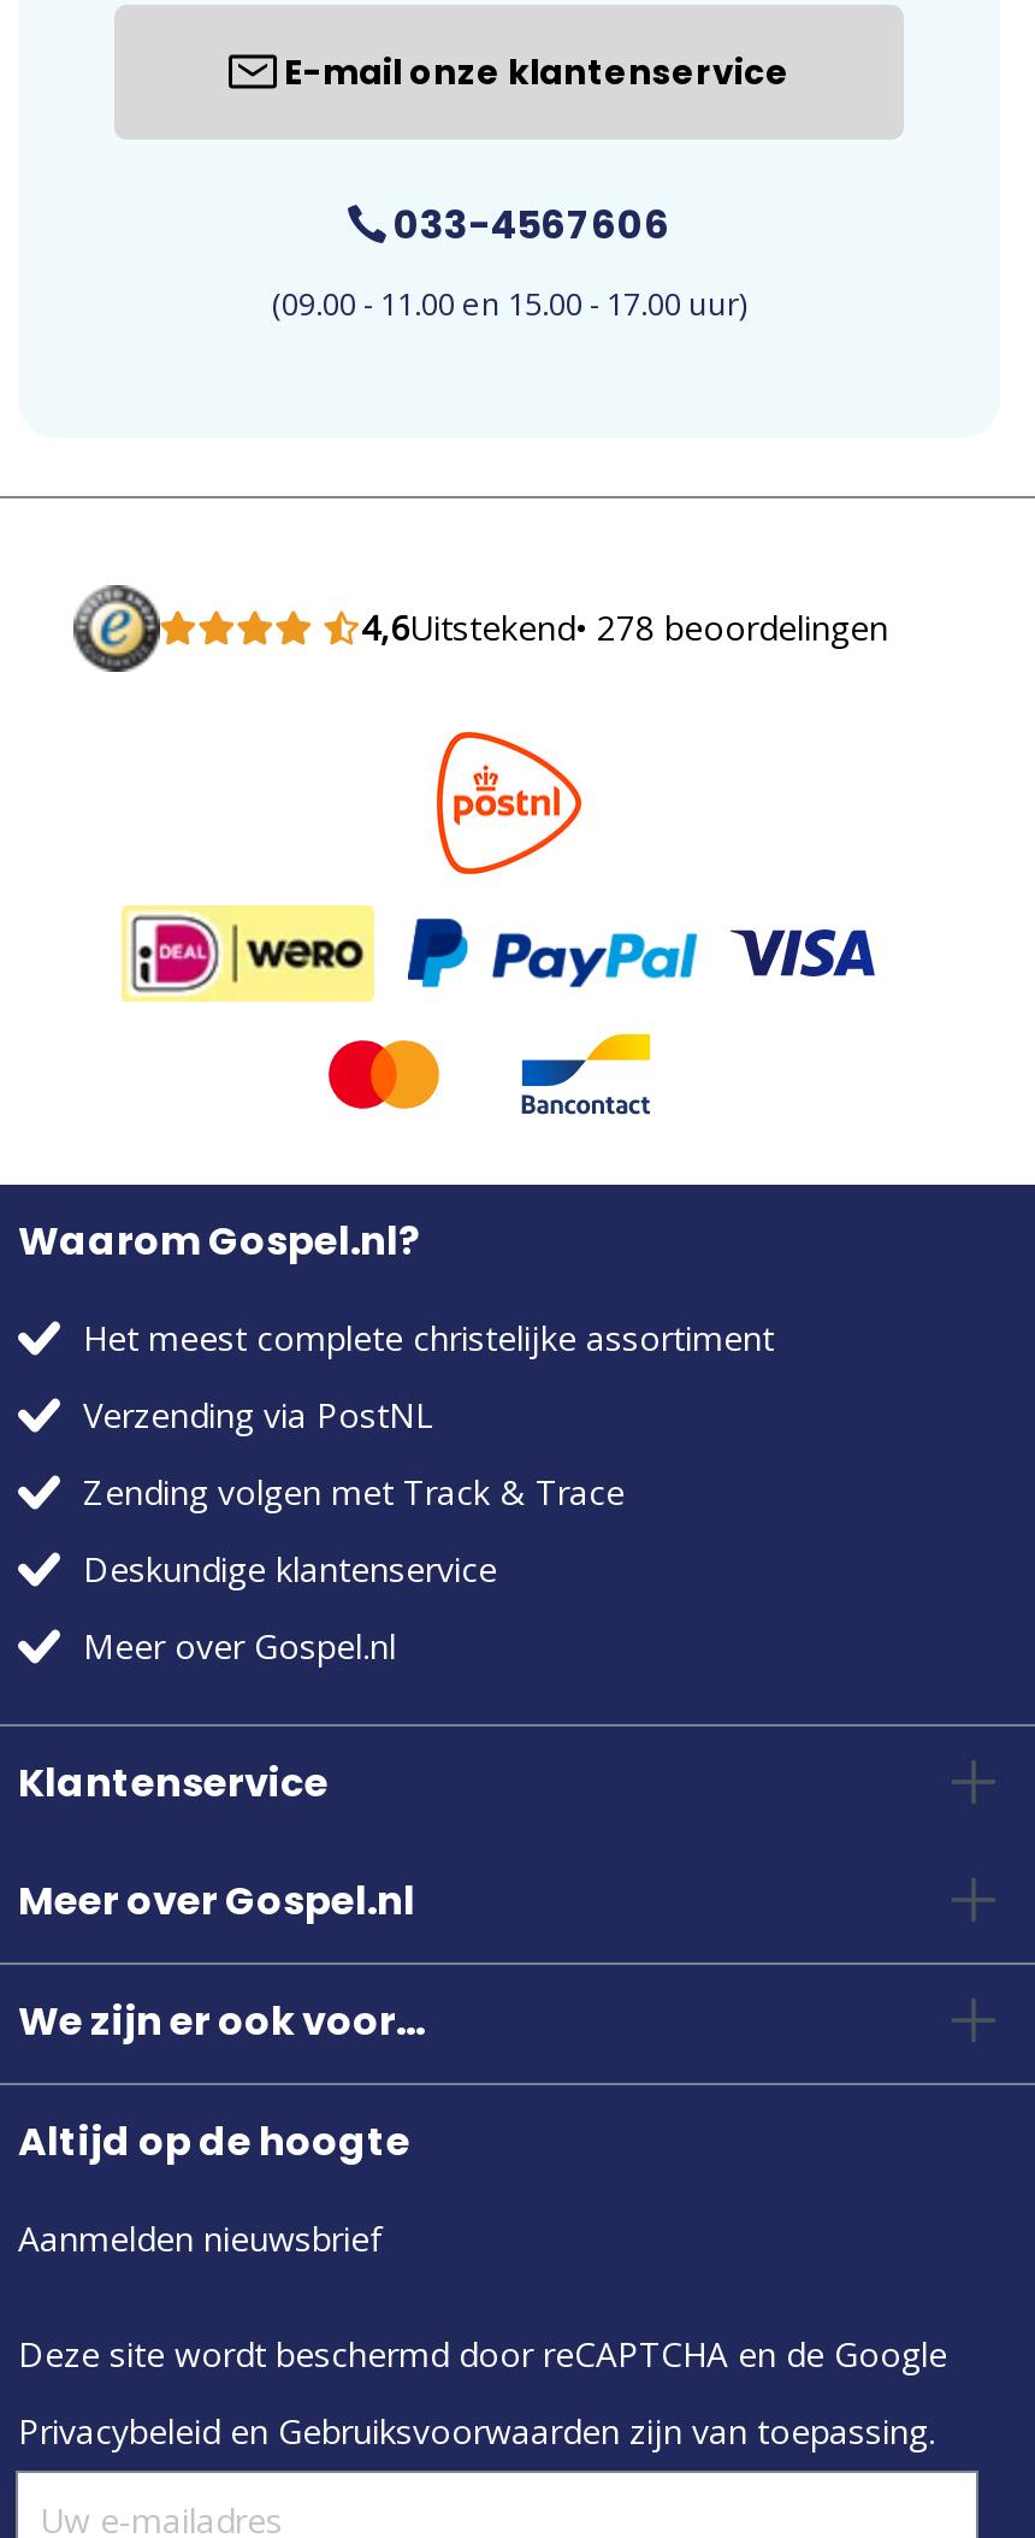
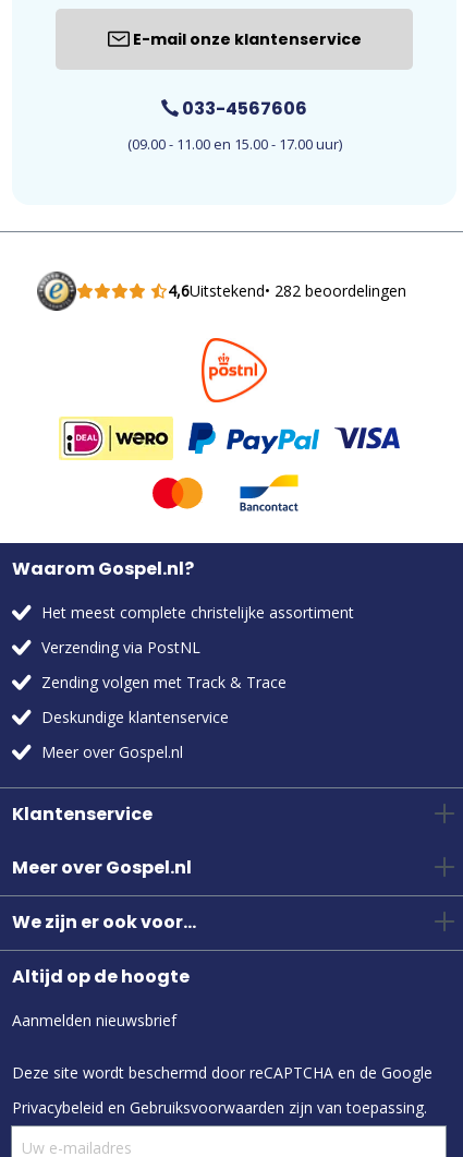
- 4,6Uitstekend • 278 beoordelingen
+ 4,6Uitstekend • 282 beoordelingen
